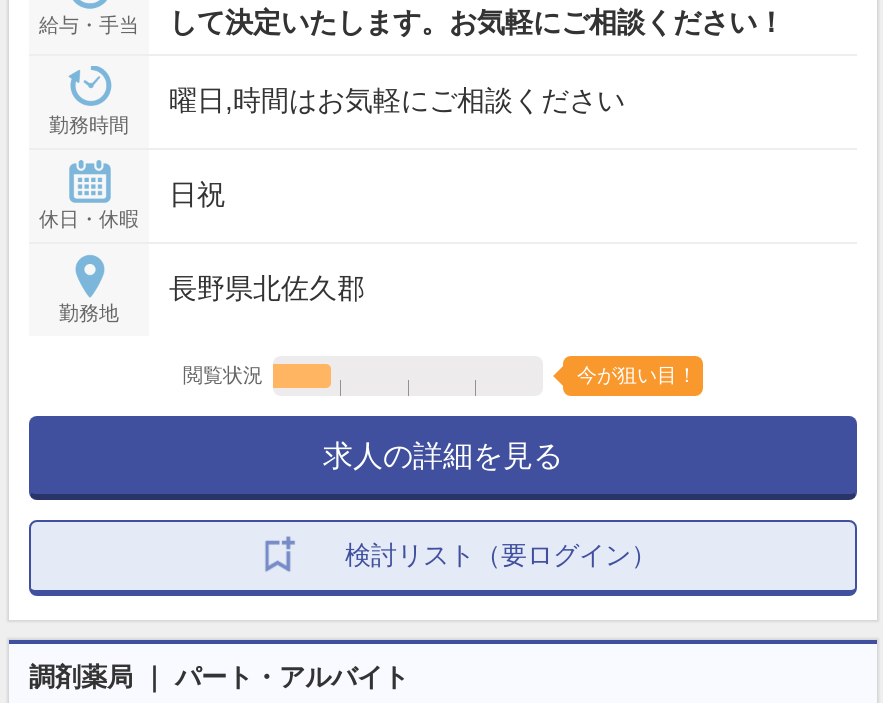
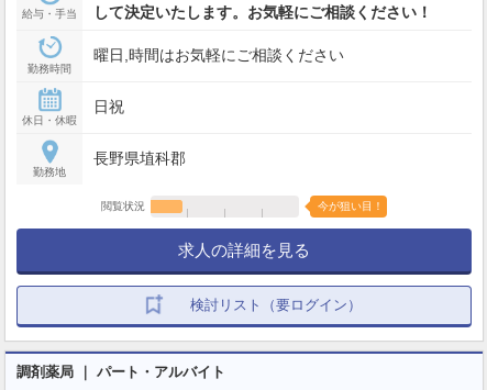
- 長野県北佐久郡
+ 長野県埴科郡
